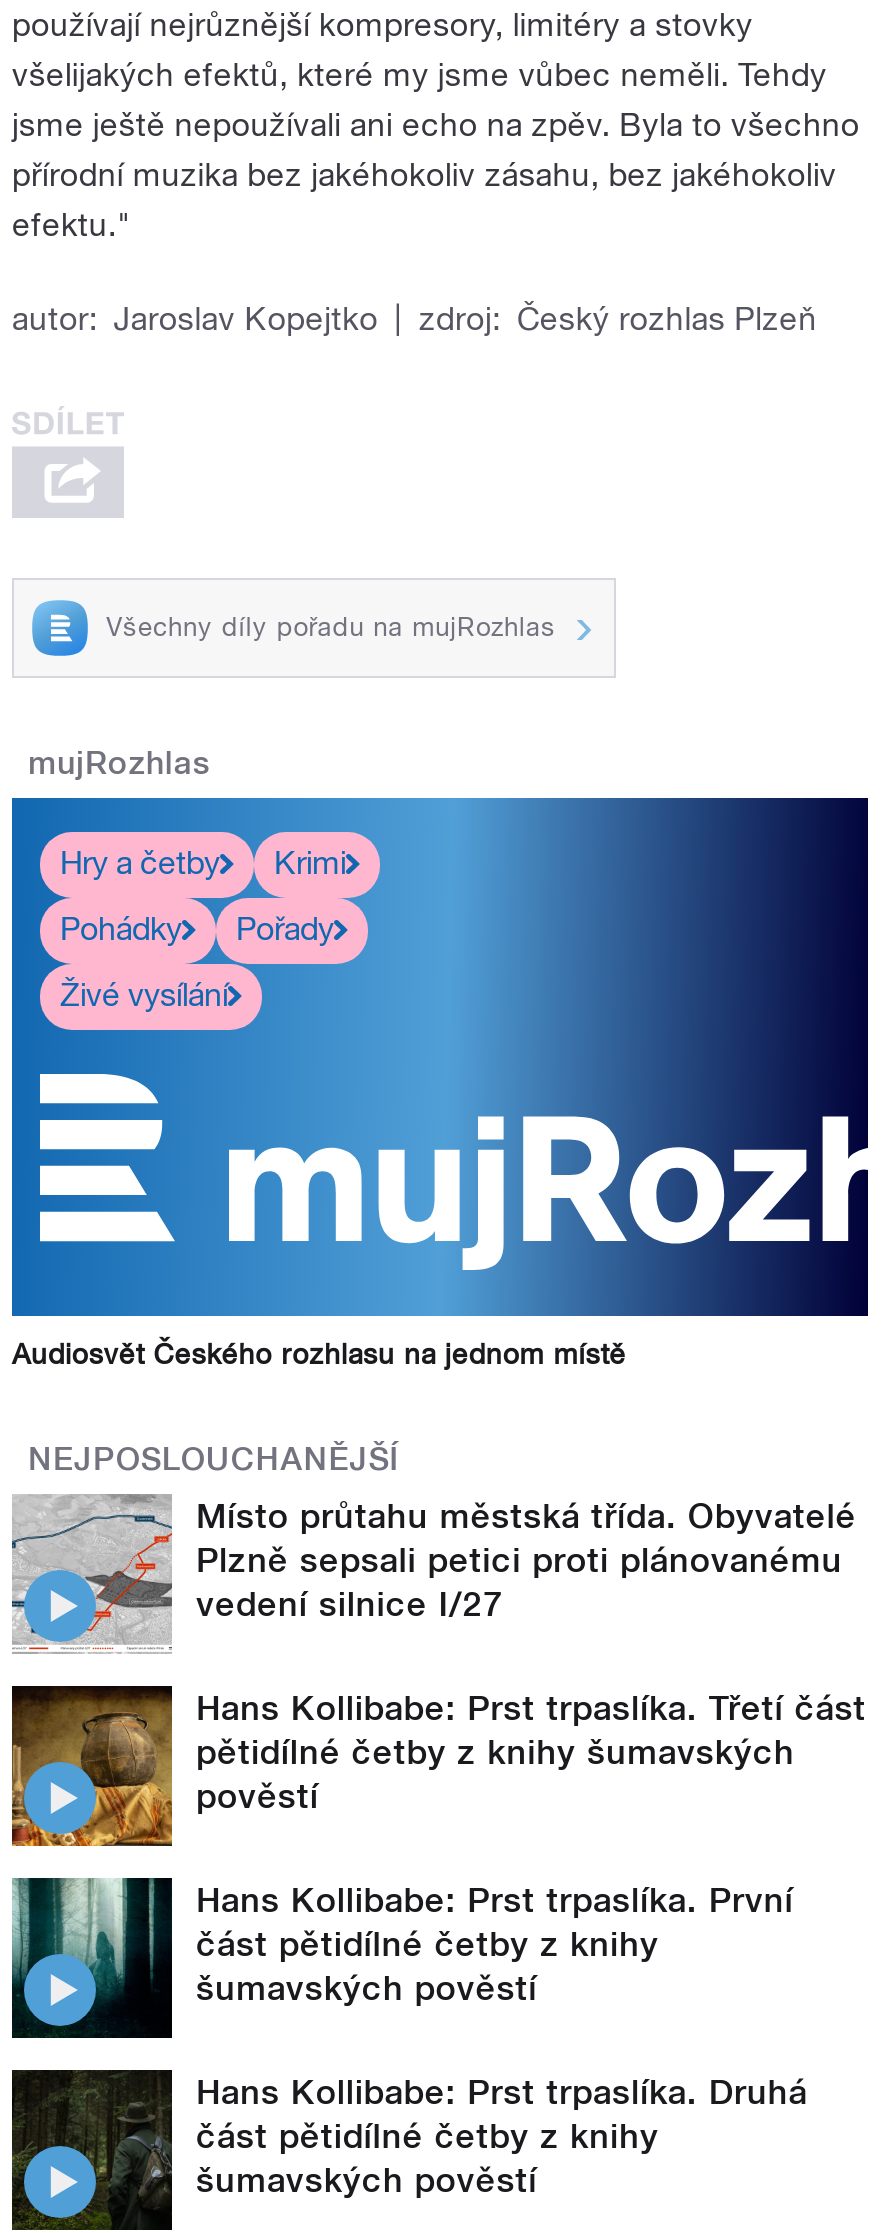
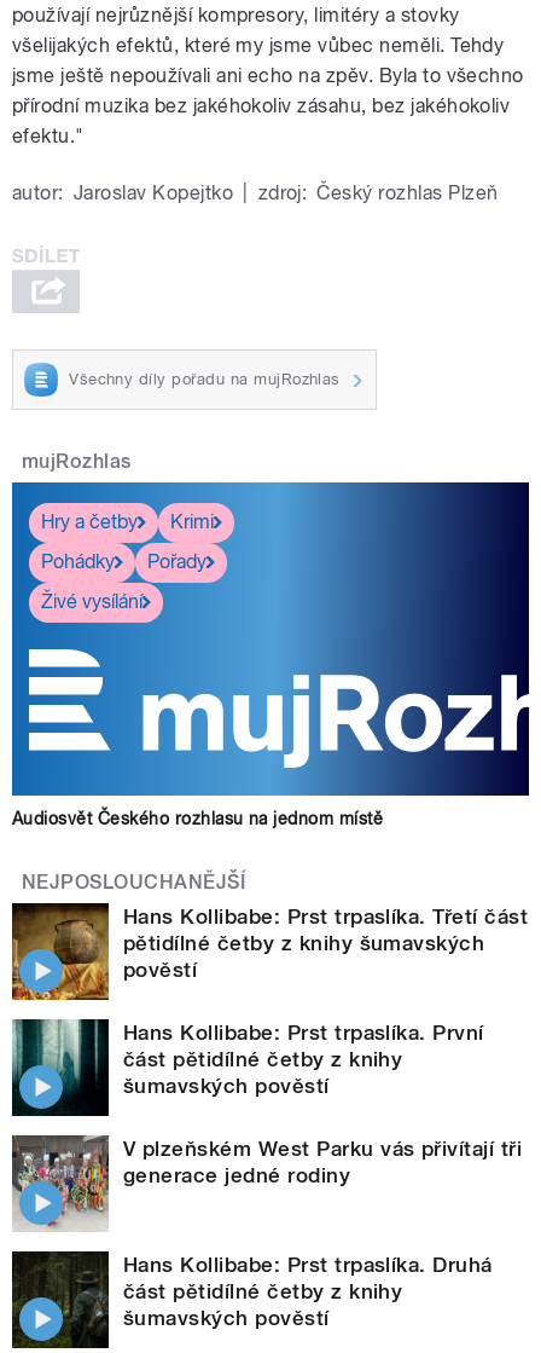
- [image]
- Místo průtahu městská třída. Obyvatelé
- Plzně sepsali petici proti plánovanému
- vedení silnice I/27

moved up: [image] | Hans Kollibabe: Prst trpaslíka. Třetí část | pětidílné četby z knihy šumavských | pověstí | Hans Kollibabe: Prst trpaslíka. První | část pětidílné četby z knihy | šumavských pověstí

+ [image]
+ V plzeňském West Parku vás přivítají tři
+ generace jedné rodiny
